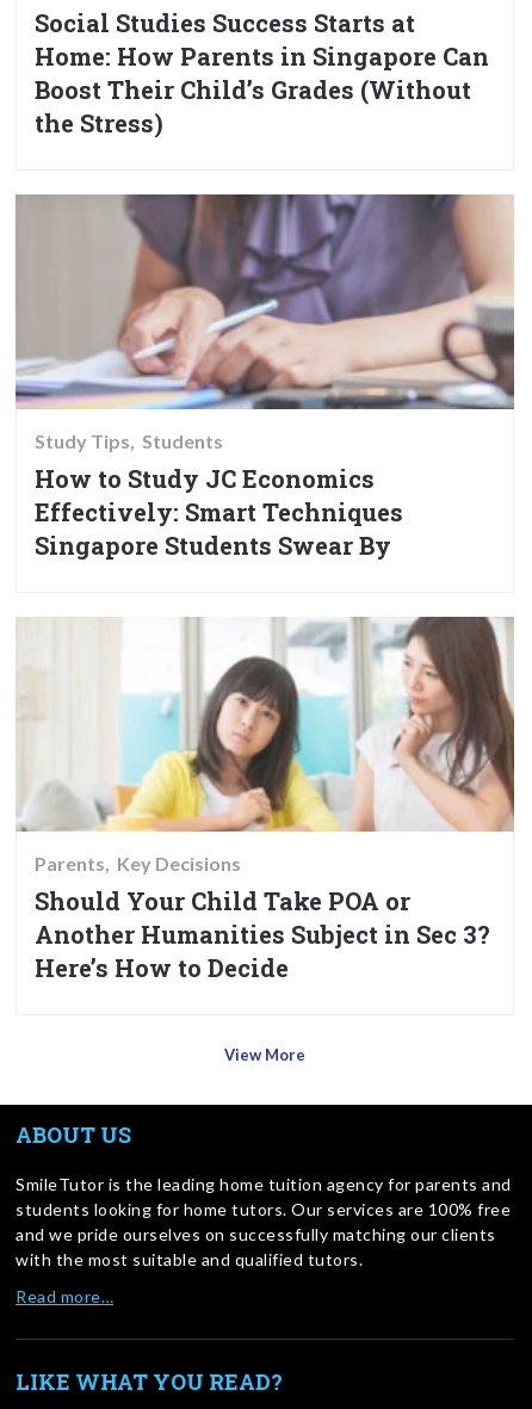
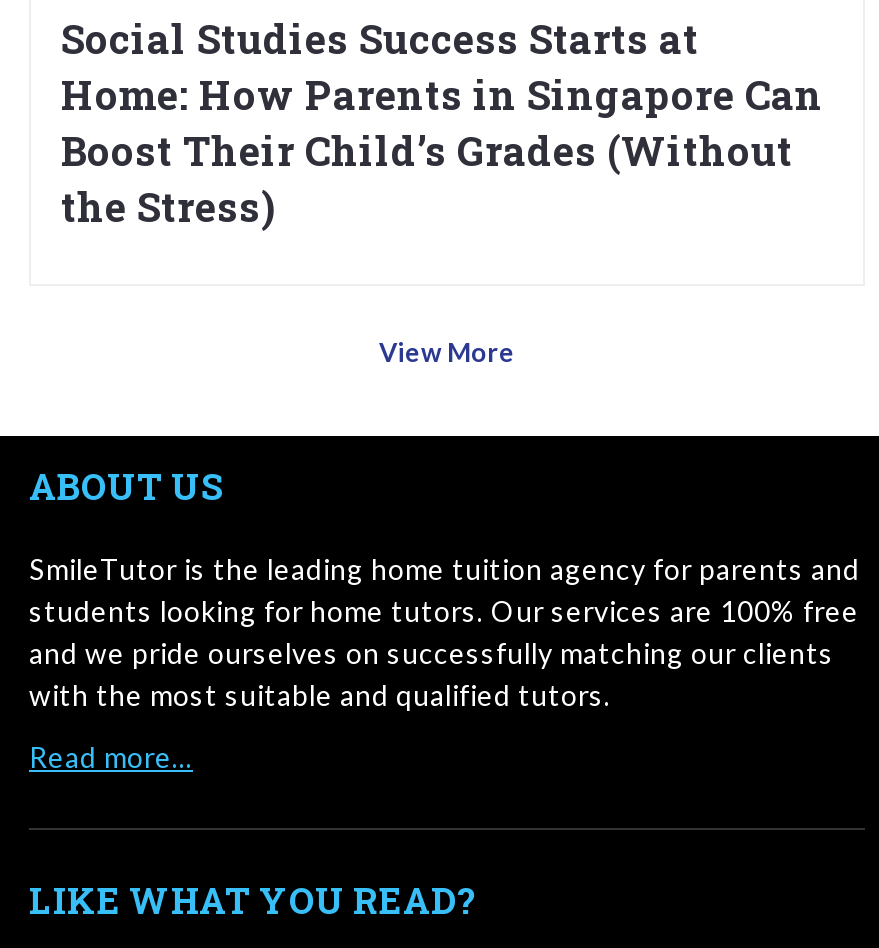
- [image]
- Study Tips Students
- How to Study JC Economics
- Effectively: Smart Techniques
- Singapore Students Swear By

- [image]
- Parents Key Decisions
- Should Your Child Take POA or
- Another Humanities Subject in Sec 3?
- Here’s How to Decide
